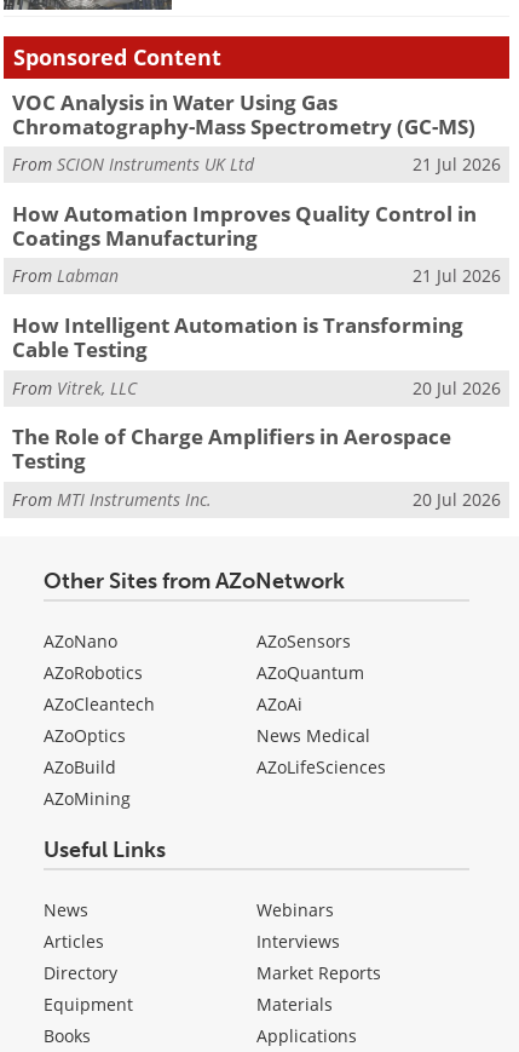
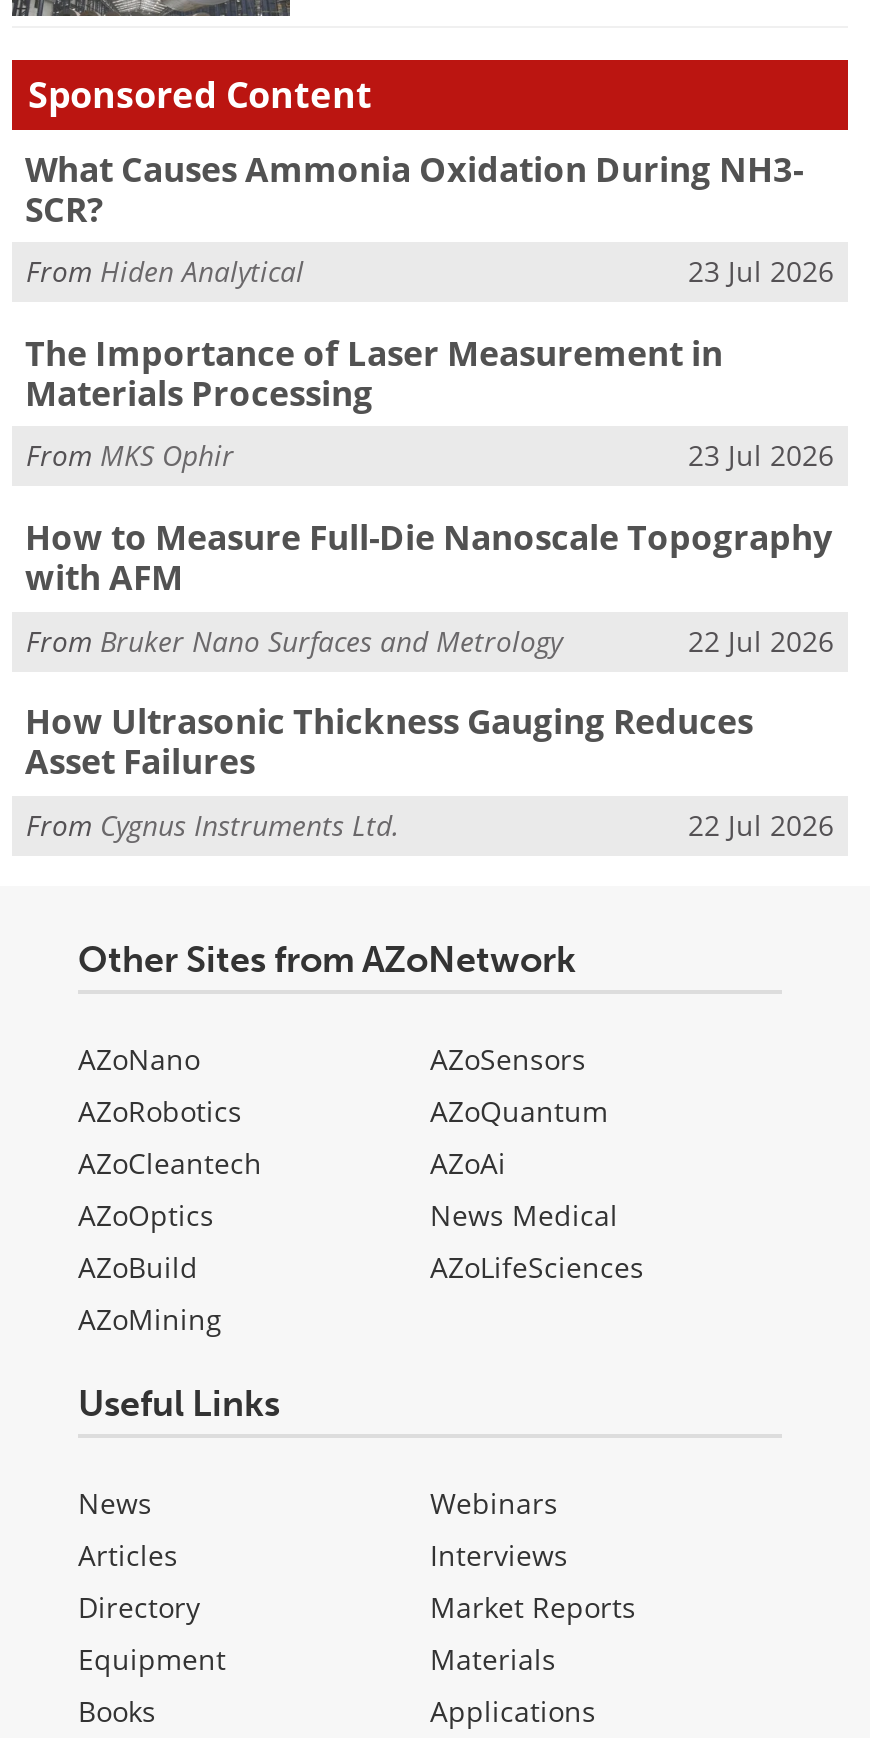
- VOC Analysis in Water Using Gas
- Chromatography-Mass Spectrometry (GC-MS)
+ What Causes Ammonia Oxidation During NH3-
+ SCR?

- From SCION Instruments UK Ltd
- 21 Jul 2026
+ From Hiden Analytical
+ 23 Jul 2026

- How Automation Improves Quality Control in
- Coatings Manufacturing
+ The Importance of Laser Measurement in
+ Materials Processing

- From Labman
- 21 Jul 2026
+ From MKS Ophir
+ 23 Jul 2026

- How Intelligent Automation is Transforming
- Cable Testing
+ How to Measure Full-Die Nanoscale Topography
+ with AFM

- From Vitrek, LLC
- 20 Jul 2026
+ From Bruker Nano Surfaces and Metrology
+ 22 Jul 2026

- The Role of Charge Amplifiers in Aerospace
- Testing
+ How Ultrasonic Thickness Gauging Reduces
+ Asset Failures

- From MTI Instruments Inc.
- 20 Jul 2026
+ From Cygnus Instruments Ltd.
+ 22 Jul 2026
